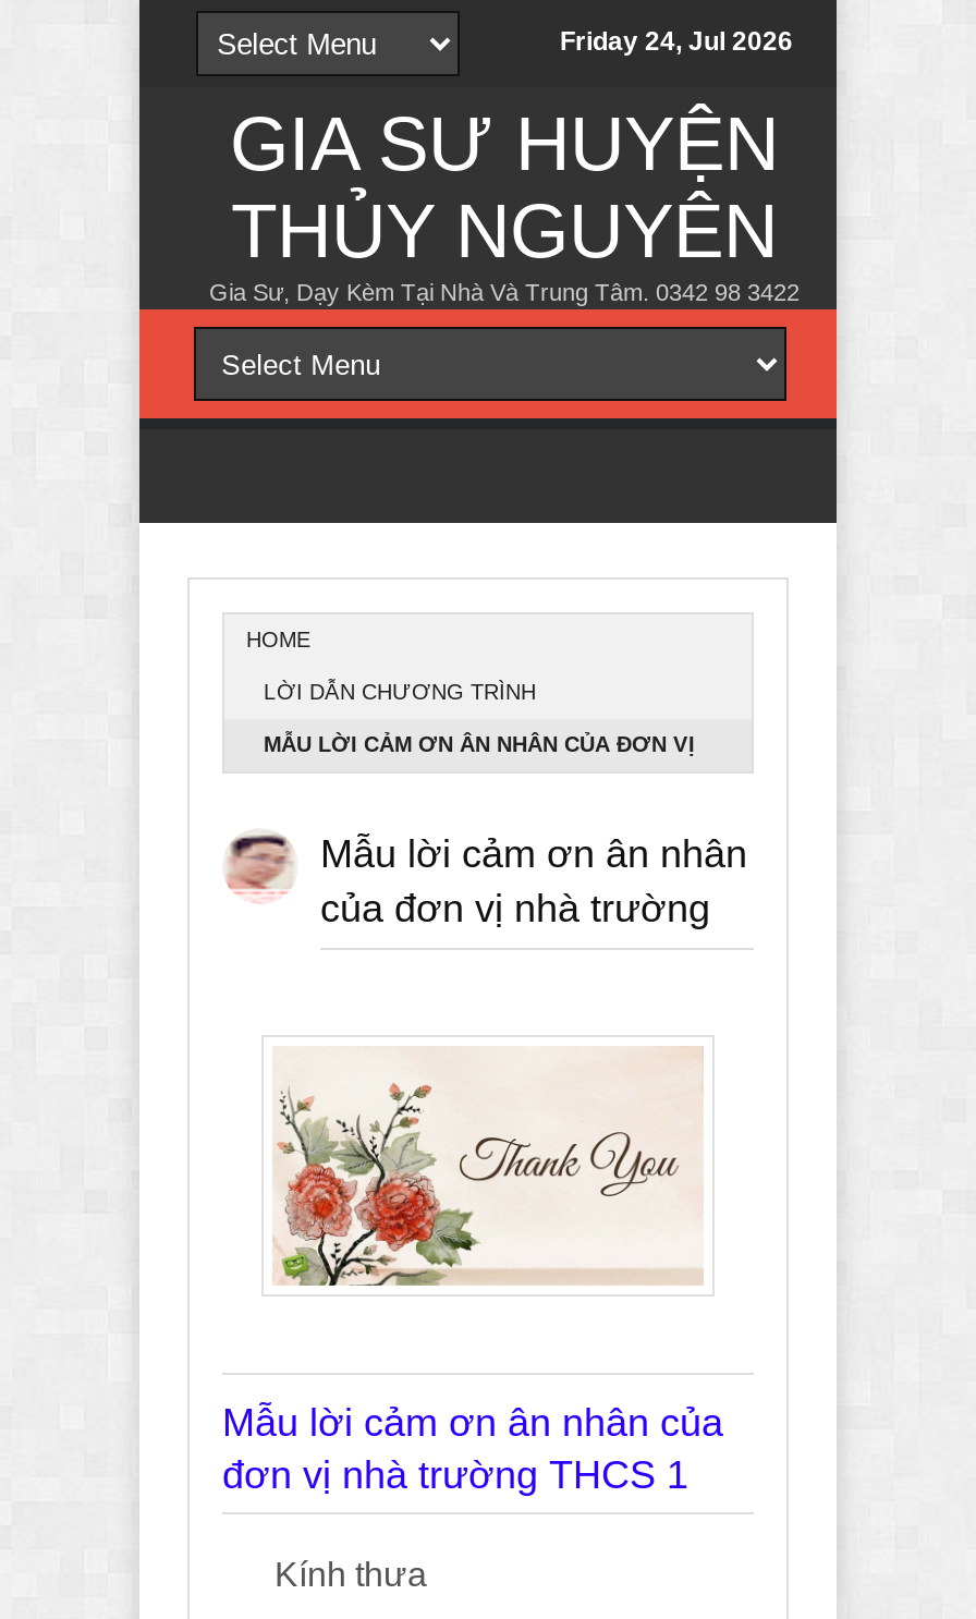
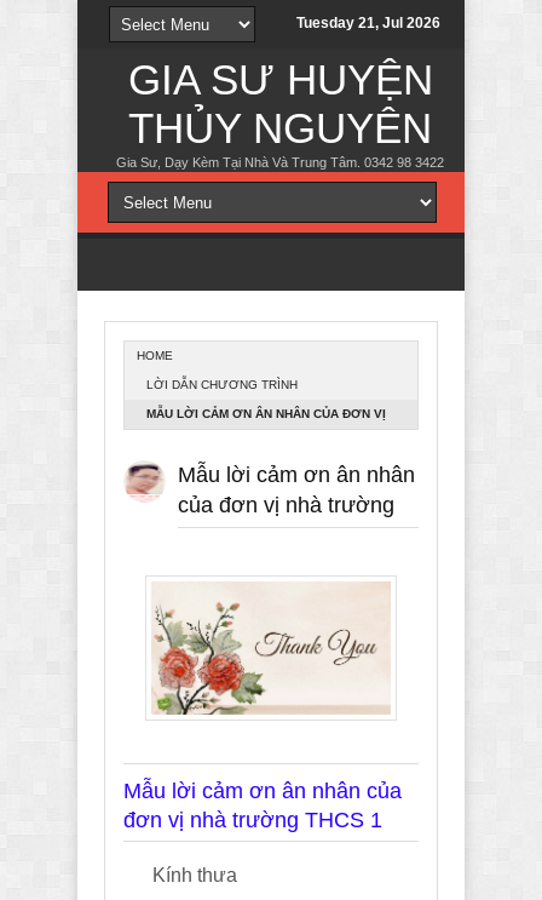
- Friday 24, Jul 2026
+ Tuesday 21, Jul 2026
